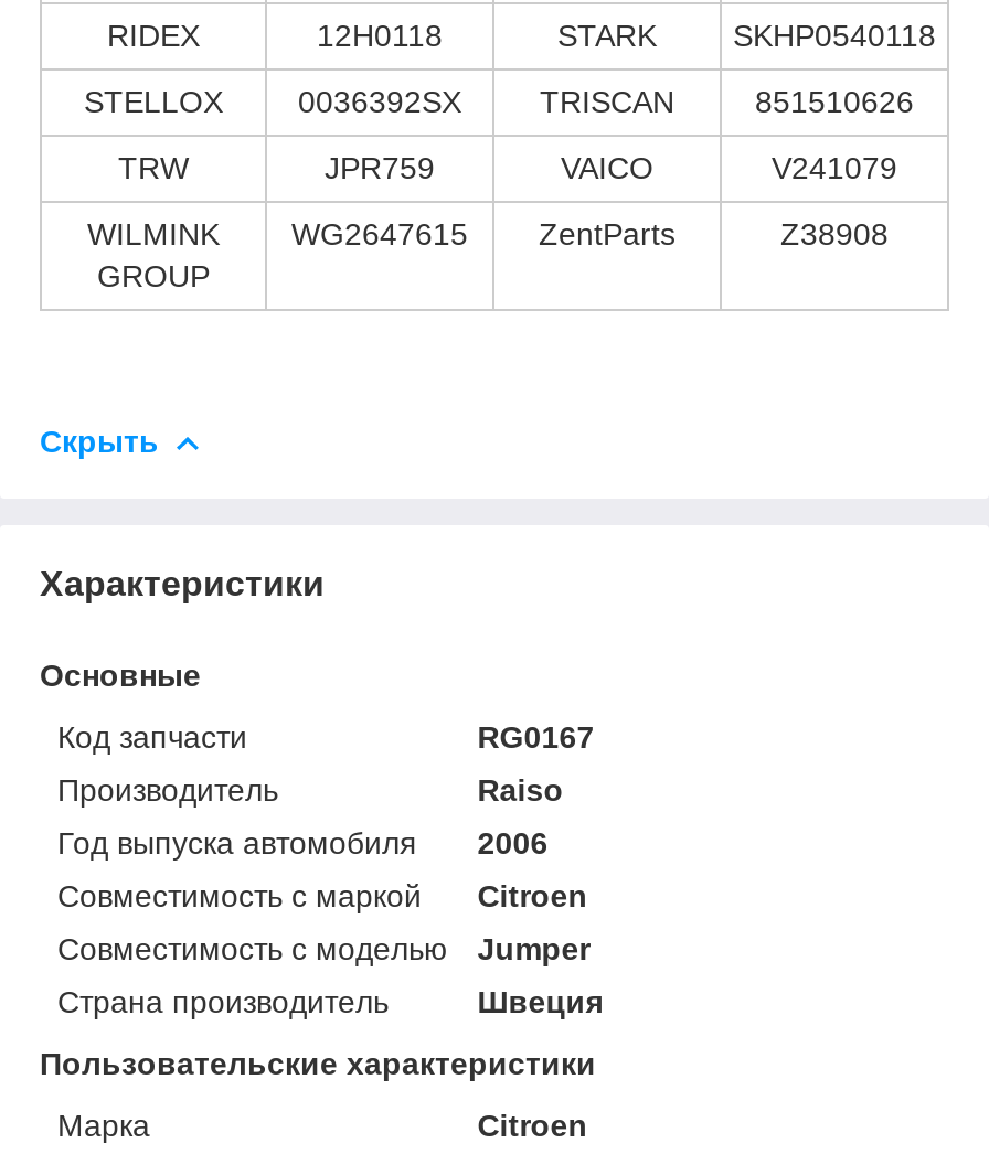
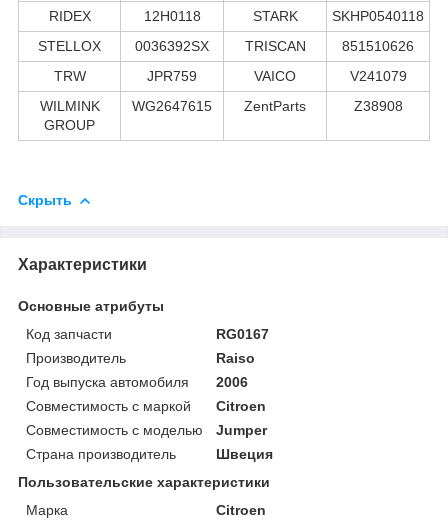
- Основные
+ Основные атрибуты
